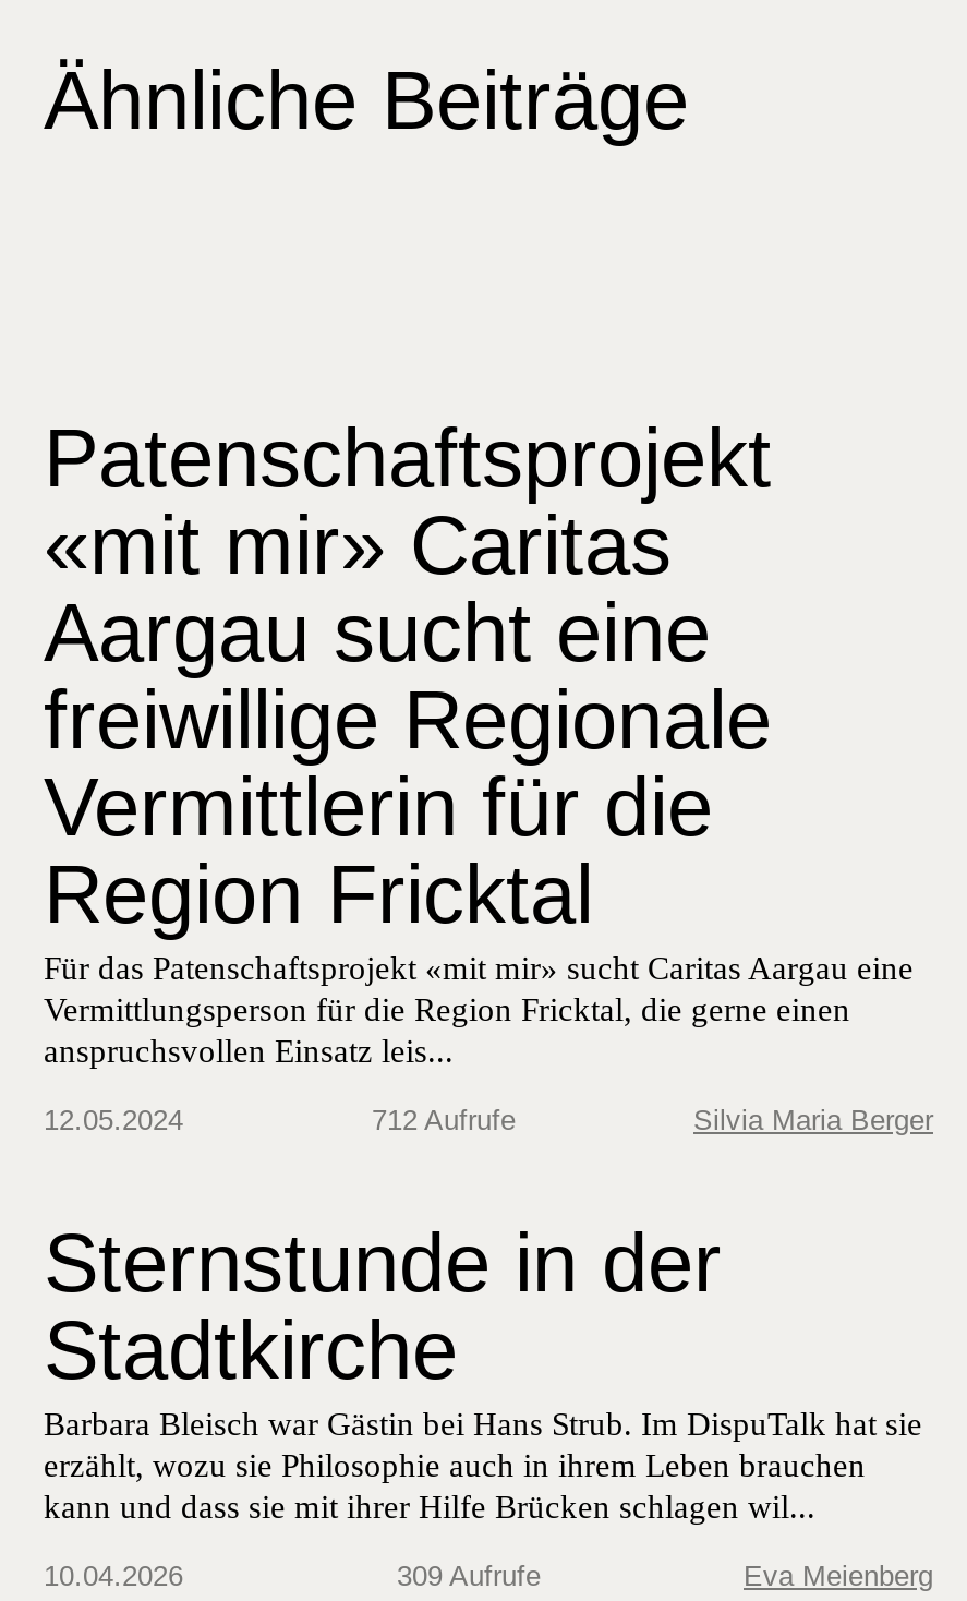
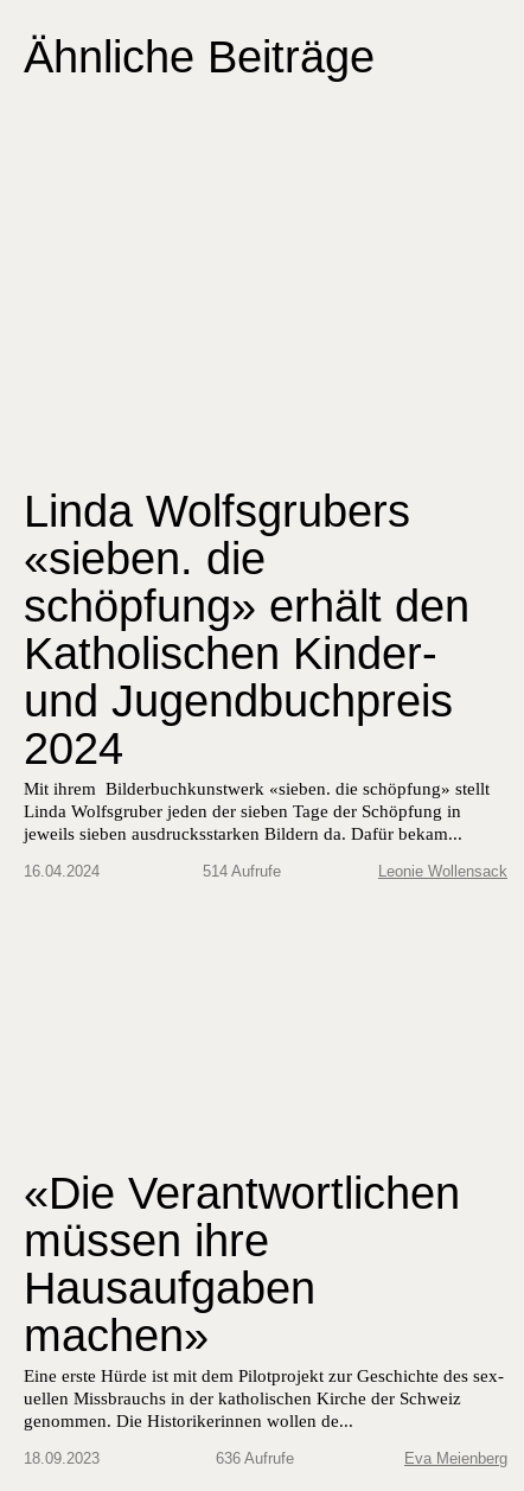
- Patenschaftsprojekt
- «mit mir» Caritas
- Aargau sucht eine
- freiwillige Regionale
- Vermittlerin für die
- Region Fricktal
- Für das Patenschaftsprojekt «mit mir» sucht Caritas Aargau eine
- Vermittlungsperson für die Region Fricktal, die gerne einen
- anspruchsvollen Einsatz leis...
+ Linda Wolfsgrubers
+ «sieben. die
+ schöpfung» erhält den
+ Katholischen Kinder-
+ und Jugendbuchpreis
+ 2024
+ Mit ihrem Bilderbuchkunstwerk «sieben. die schöpfung» stellt
+ Linda Wolfsgruber jeden der sieben Tage der Schöpfung in
+ jeweils sieben ausdrucksstarken Bildern da. Dafür bekam...

- 12.05.2024
- 712 Aufrufe
- Silvia Maria Berger
+ 16.04.2024
+ 514 Aufrufe
+ Leonie Wollensack

- Sternstunde in der
- Stadtkirche
- Barbara Bleisch war Gästin bei Hans Strub. Im DispuTalk hat sie
- erzählt, wozu sie Philosophie auch in ihrem Leben brauchen
- kann und dass sie mit ihrer Hilfe Brücken schlagen wil...
+ «Die Verantwortlichen
+ müssen ihre
+ Hausaufgaben
+ machen»
+ Eine erste Hürde ist mit dem Pilotprojekt zur Geschichte des sex
+ uellen Missbrauchs in der katholischen Kirche der Schweiz
+ genommen. Die Historikerinnen wollen de...

- 10.04.2026
- 309 Aufrufe
+ 18.09.2023
+ 636 Aufrufe
